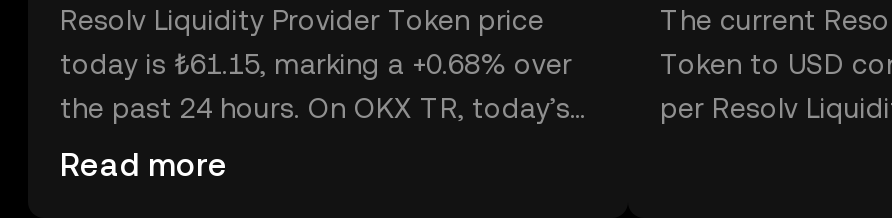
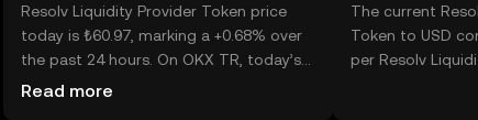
- today is ₺61.15, marking a +0.68% over
+ today is ₺60.97, marking a +0.68% over
